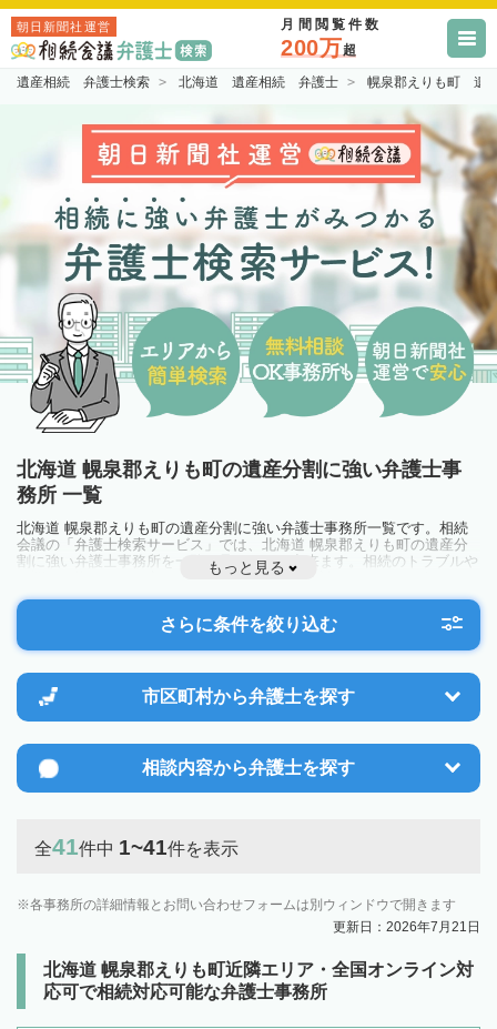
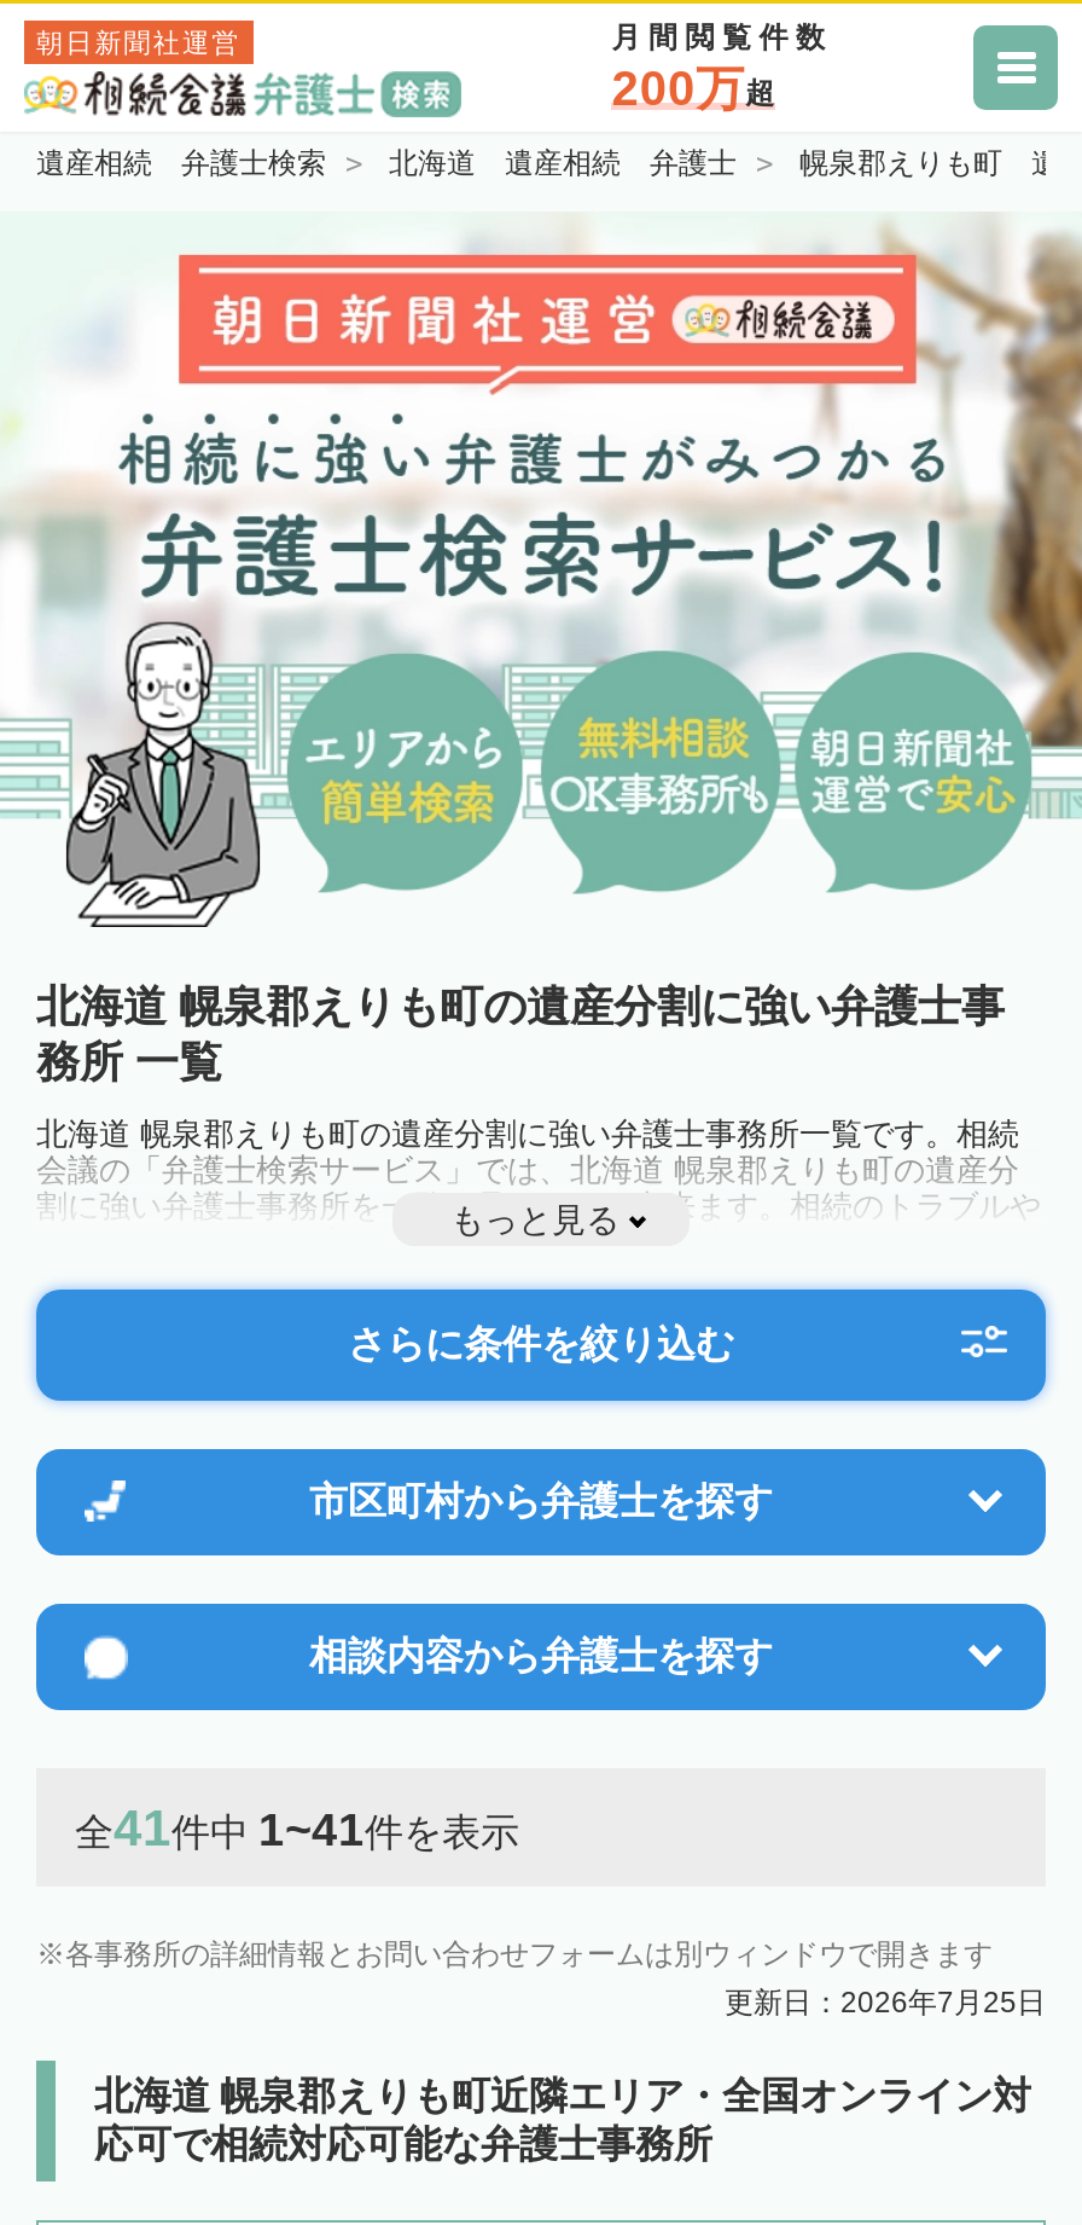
- 更新日：2026年7月21日
+ 更新日：2026年7月25日
